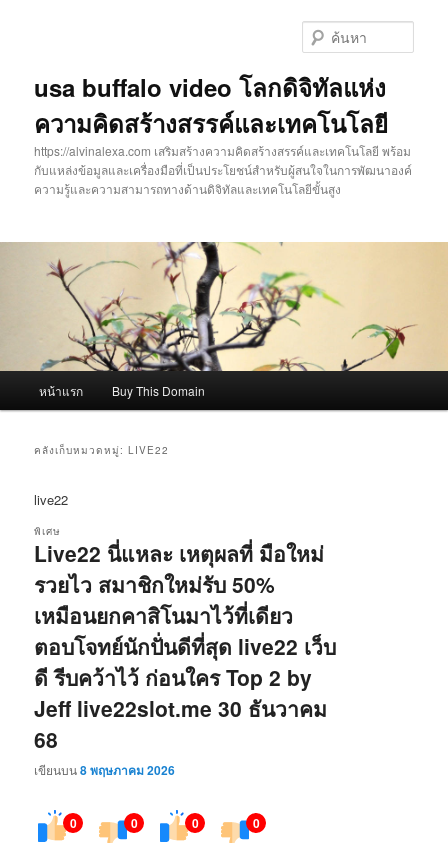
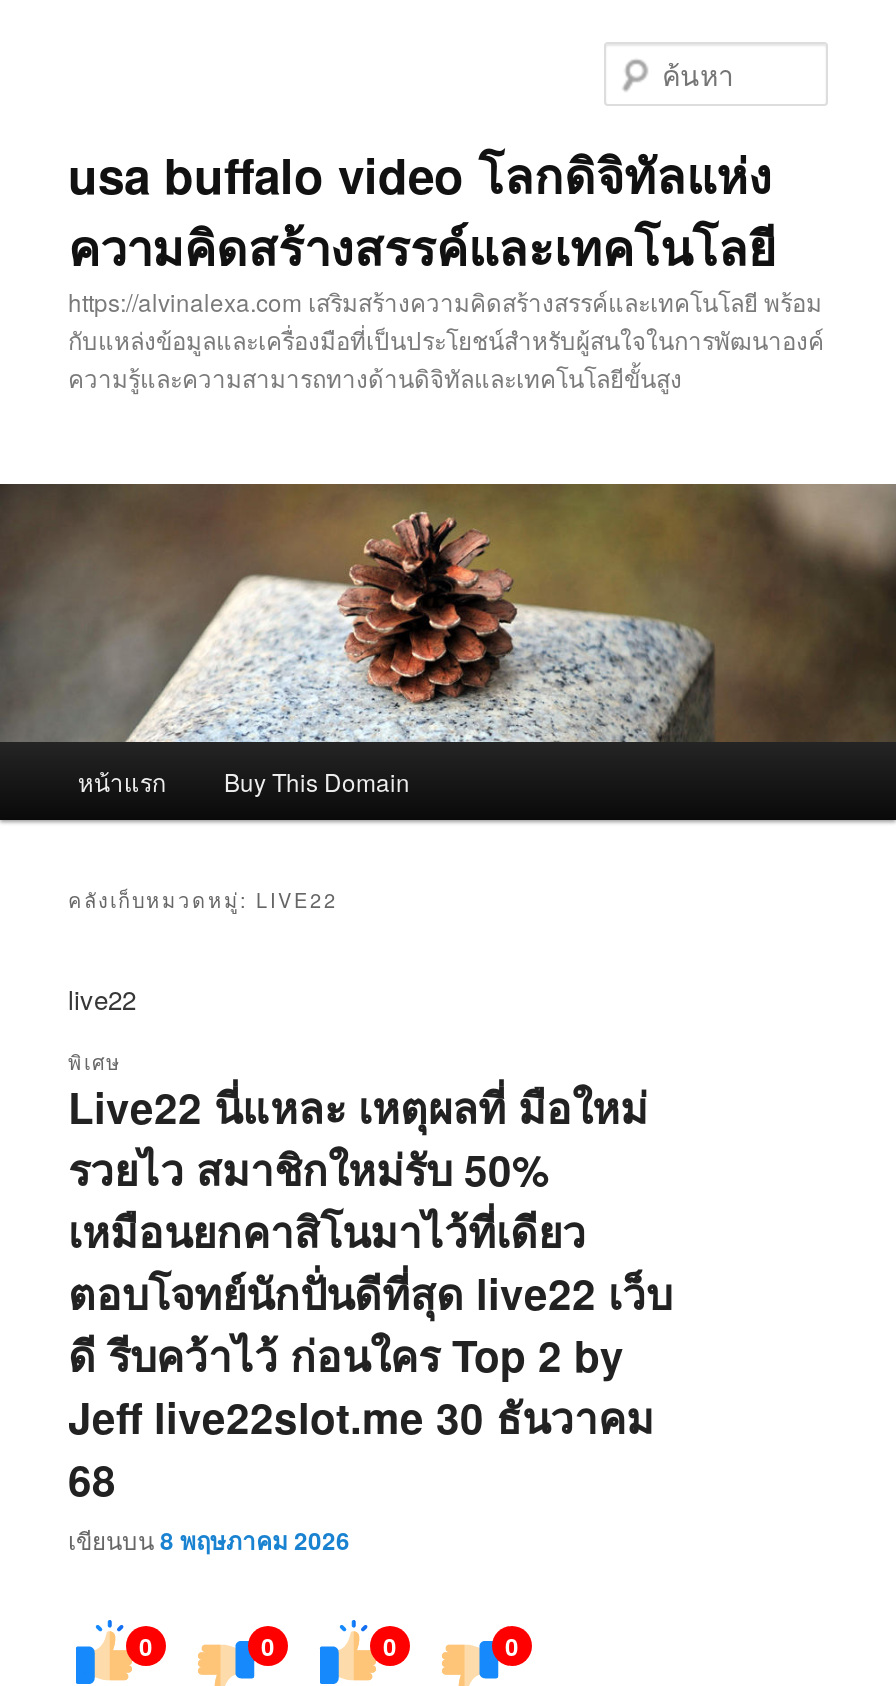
- [image]
+ [image]
